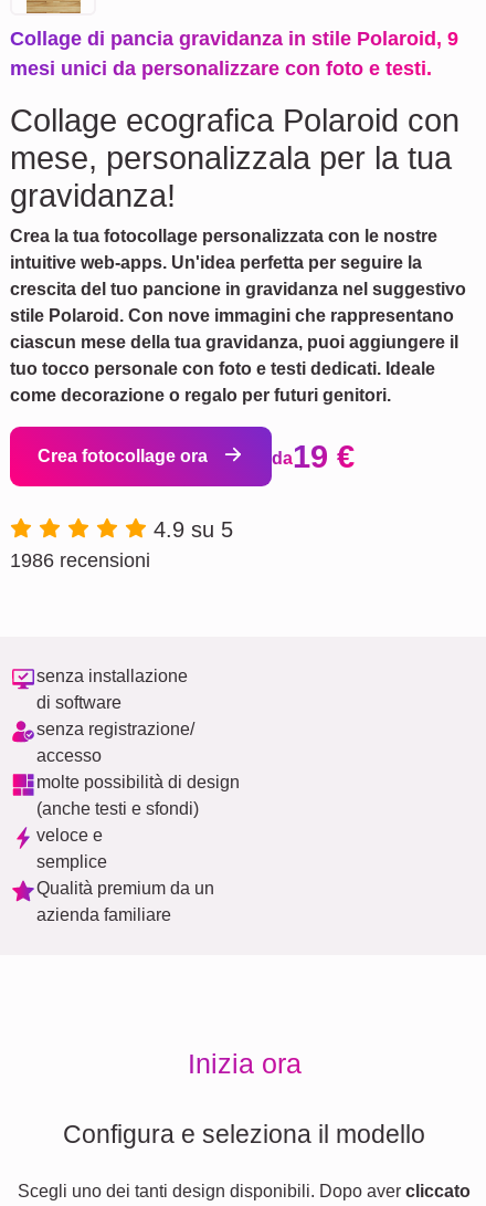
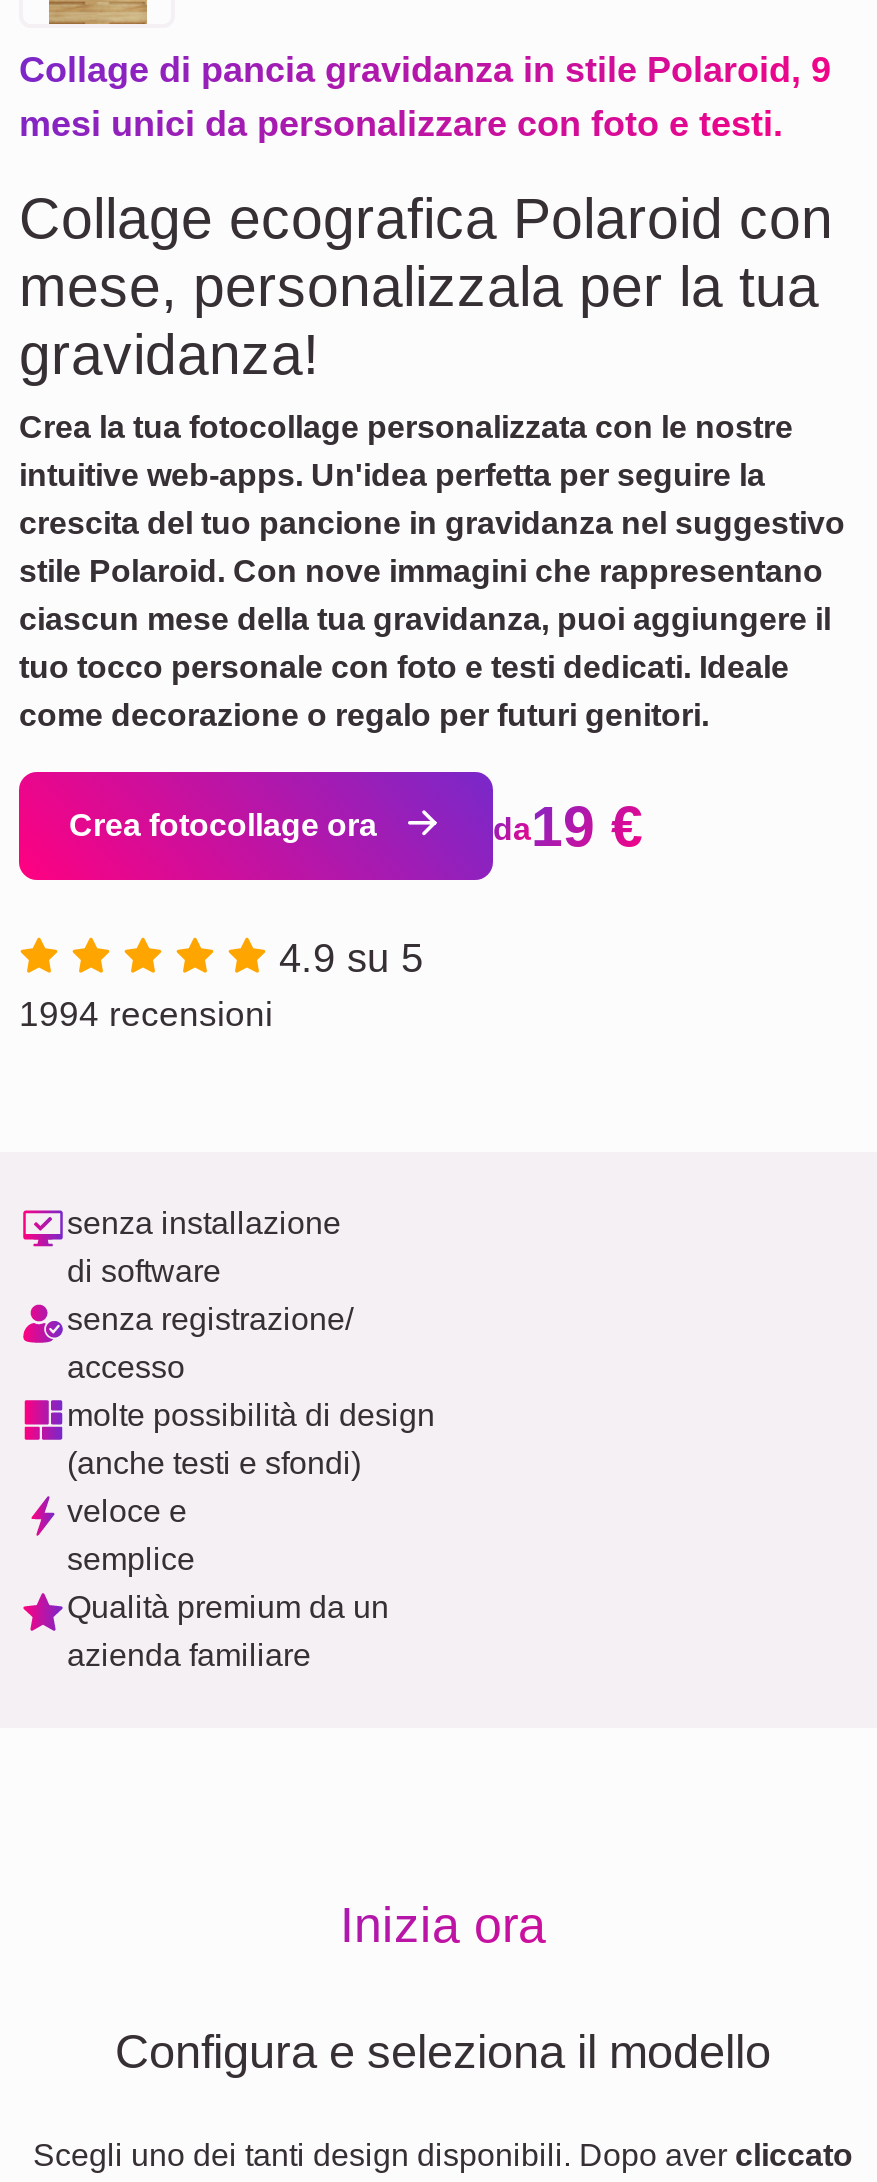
- 1986 recensioni
+ 1994 recensioni
